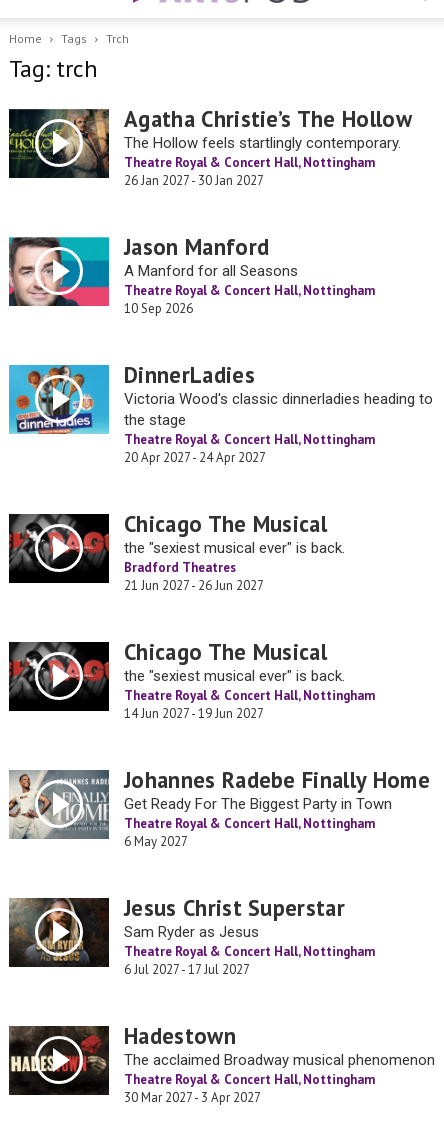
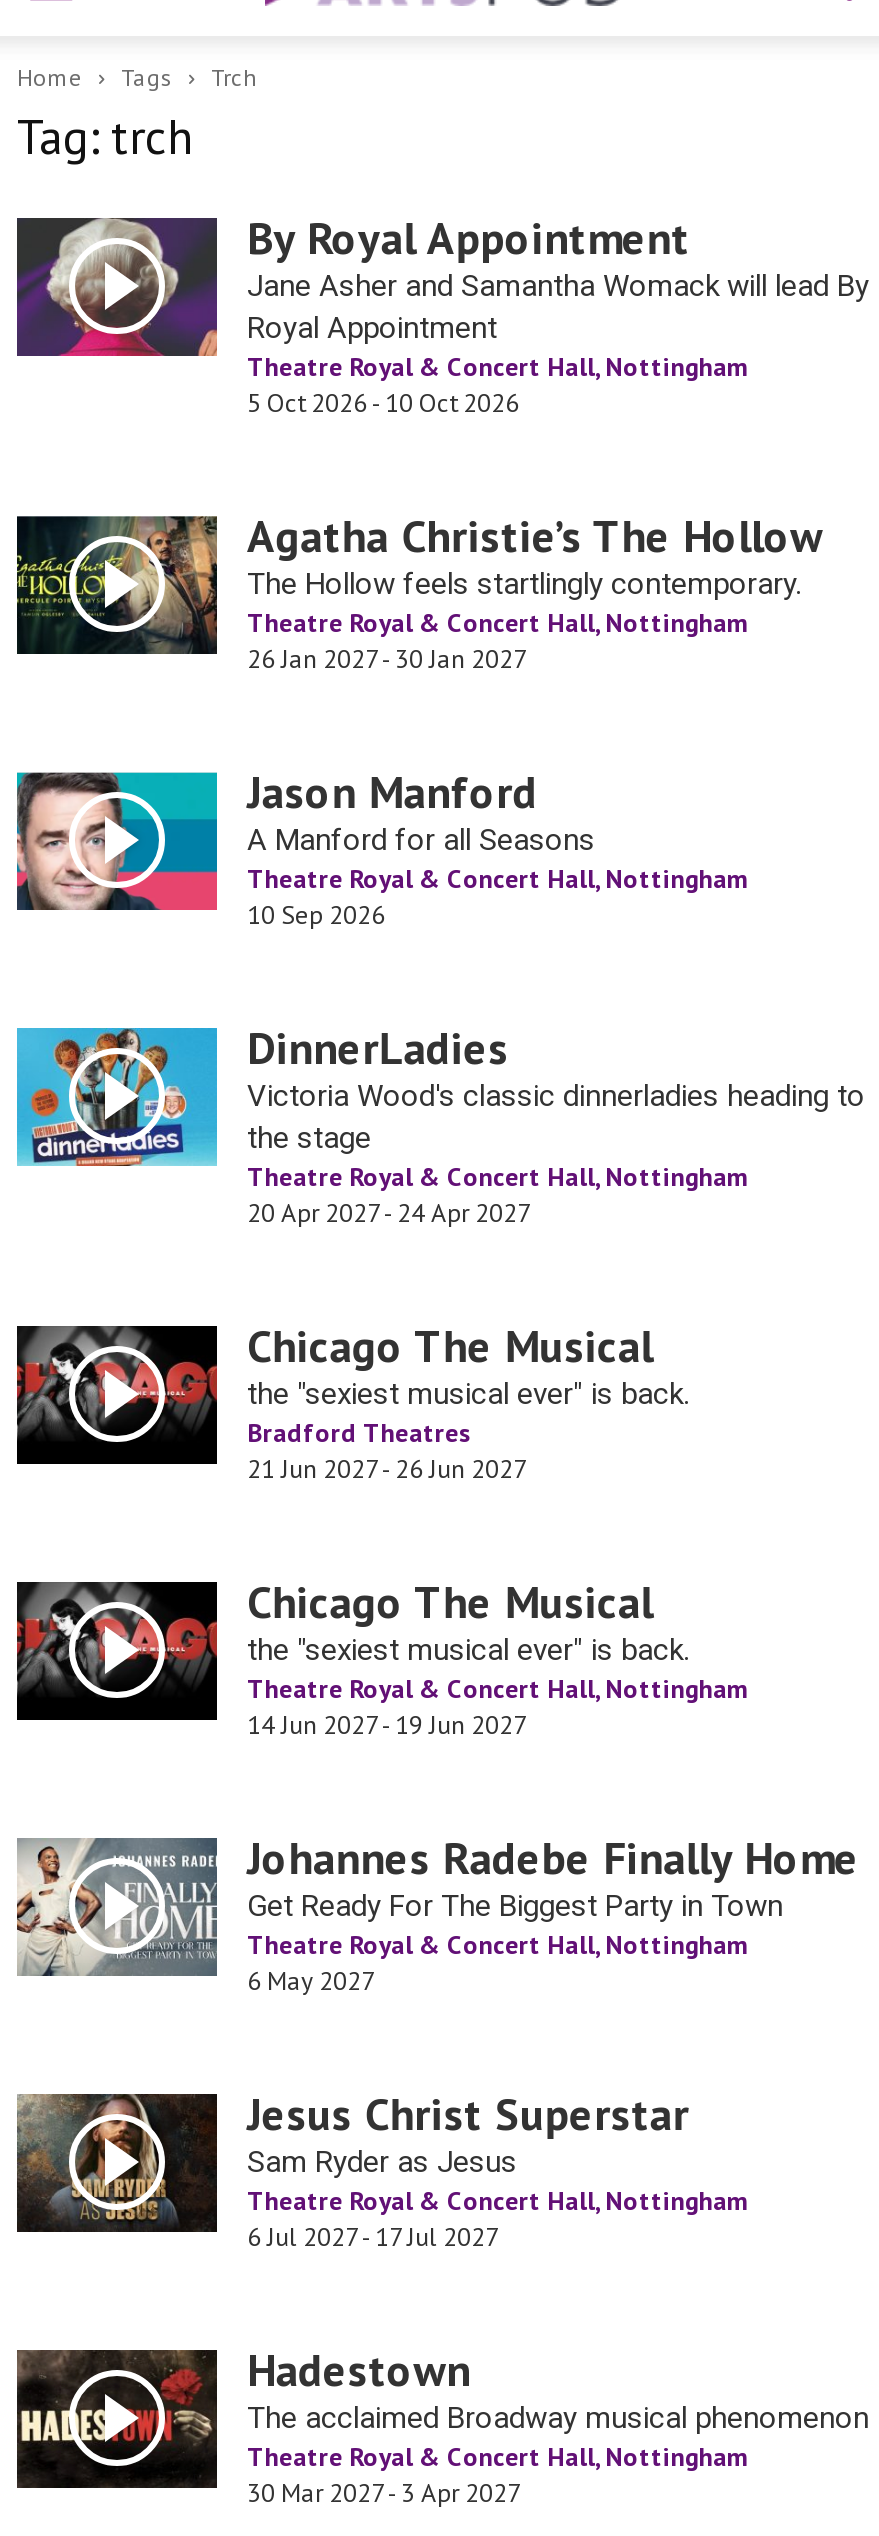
+ [image]
+ By Royal Appointment
+ Jane Asher and Samantha Womack will lead By
+ Royal Appointment
+ Theatre Royal & Concert Hall, Nottingham
+ 5 Oct 2026 - 10 Oct 2026
